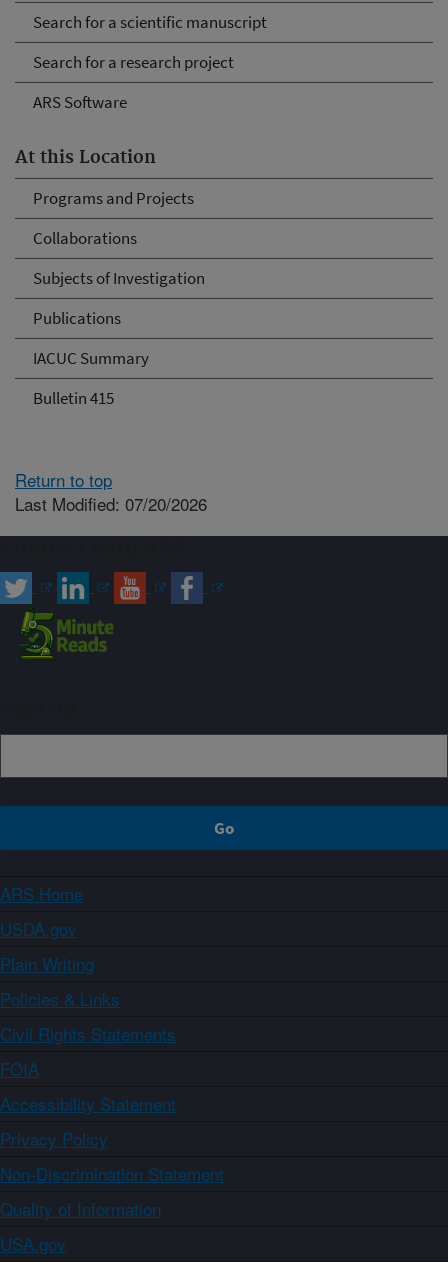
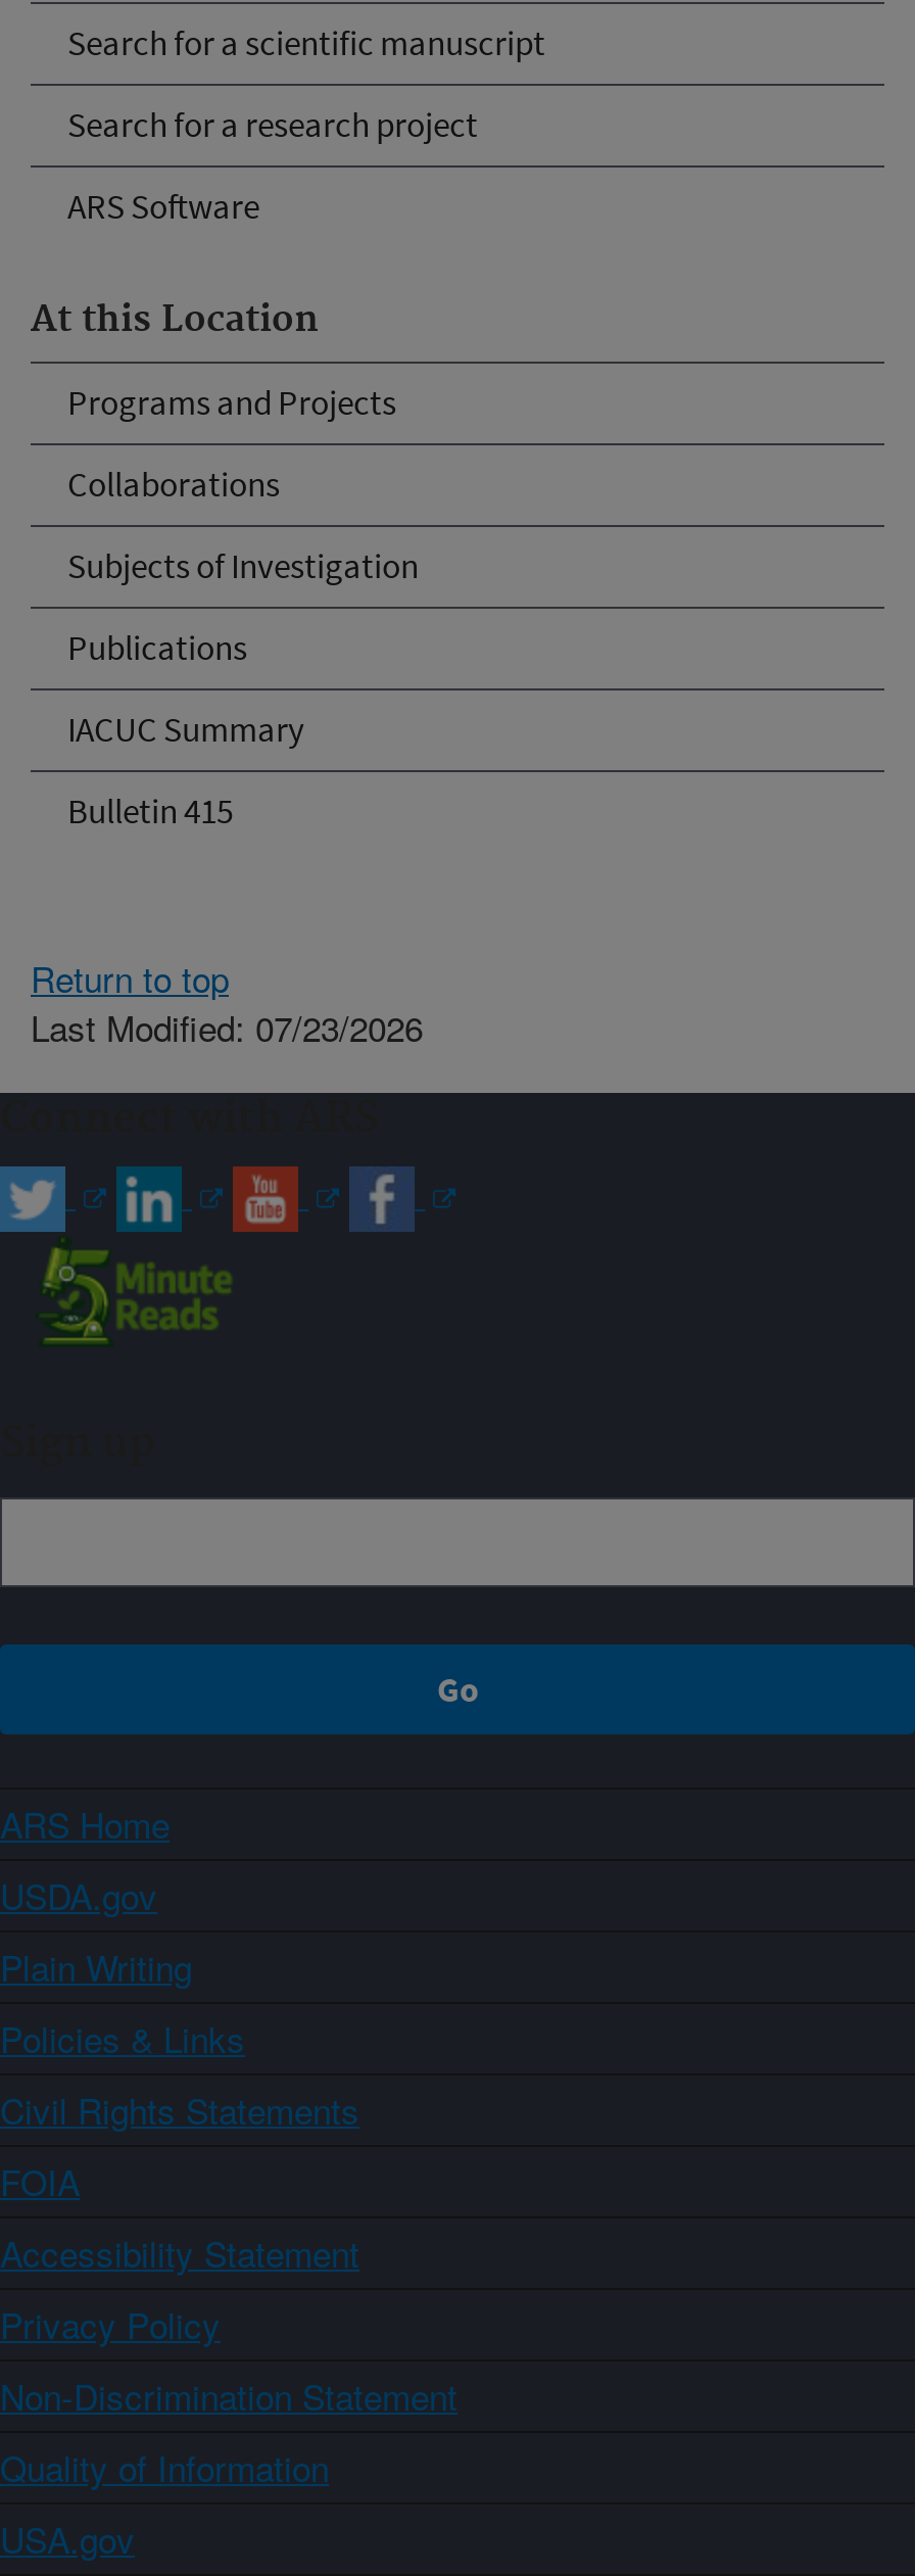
- Last Modified: 07/20/2026
+ Last Modified: 07/23/2026
